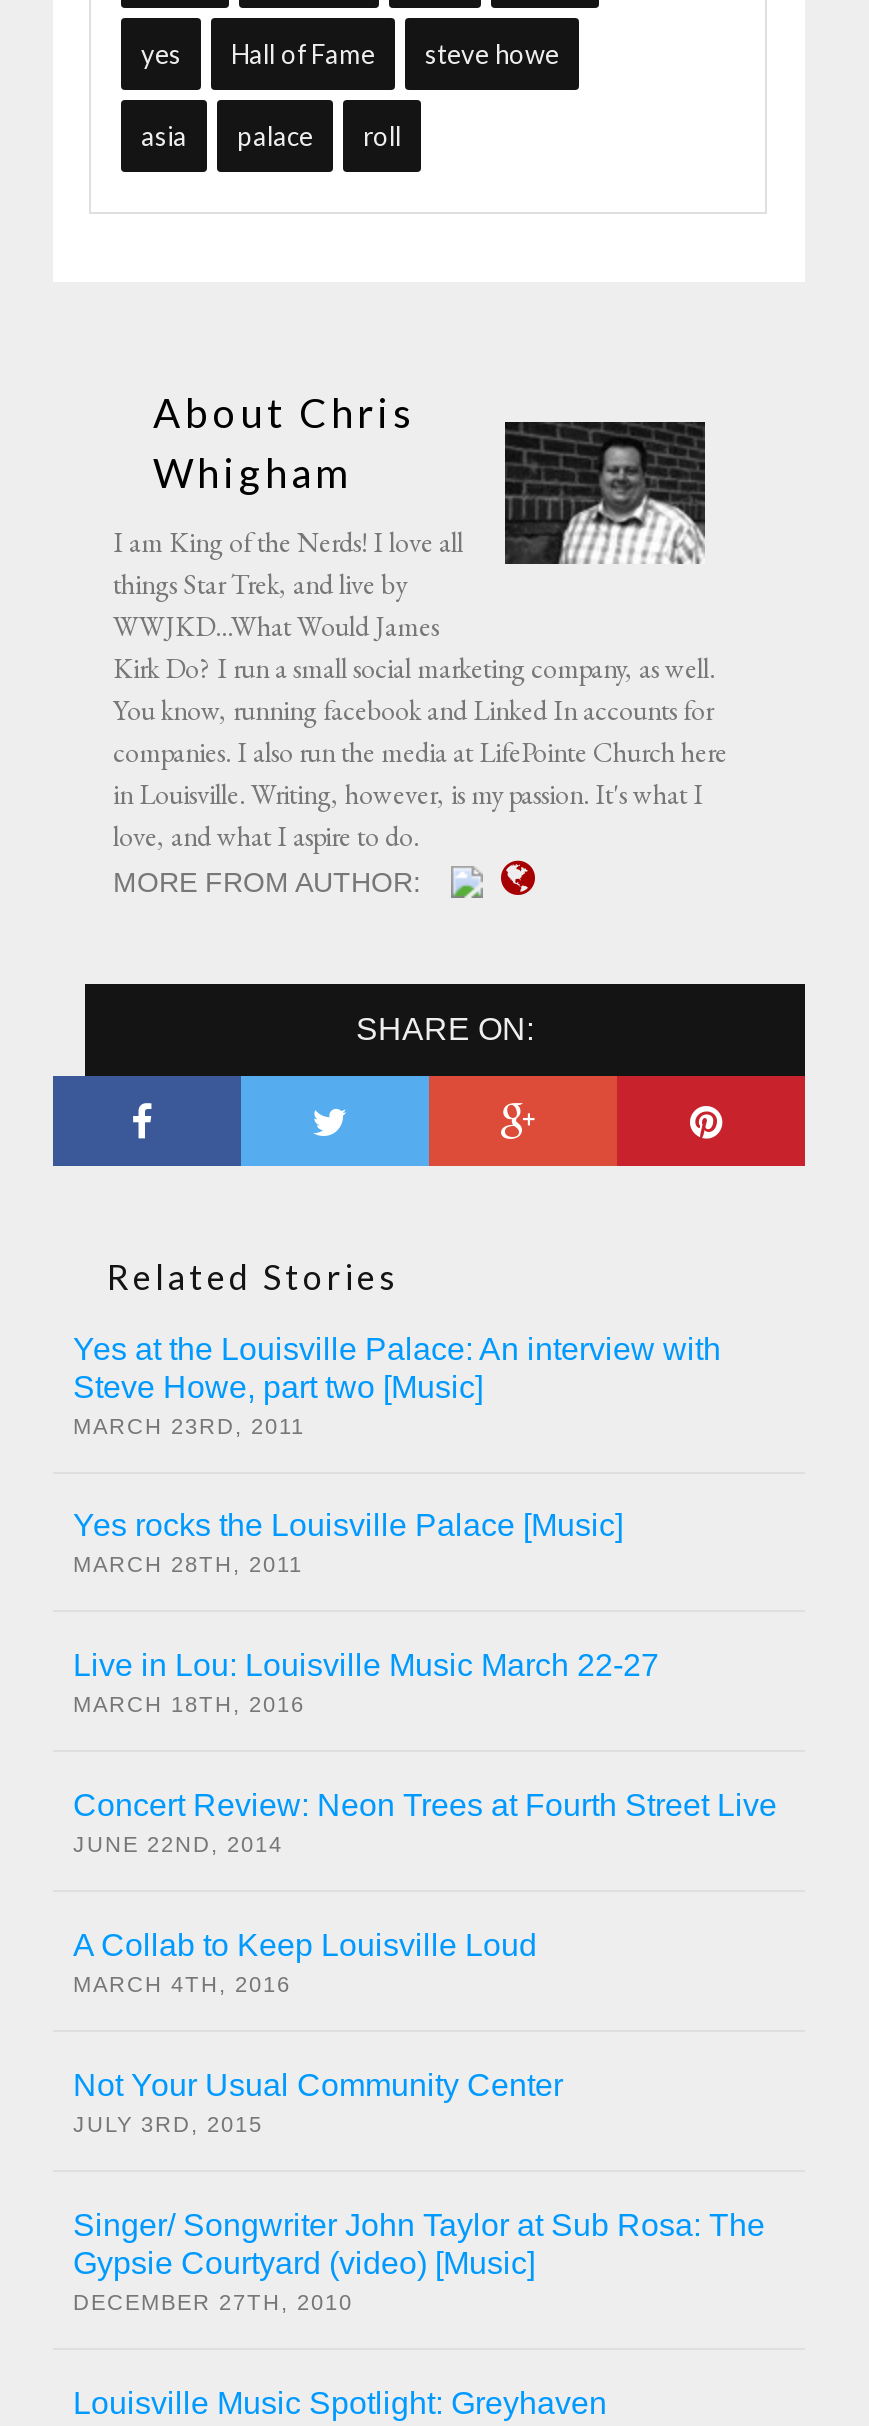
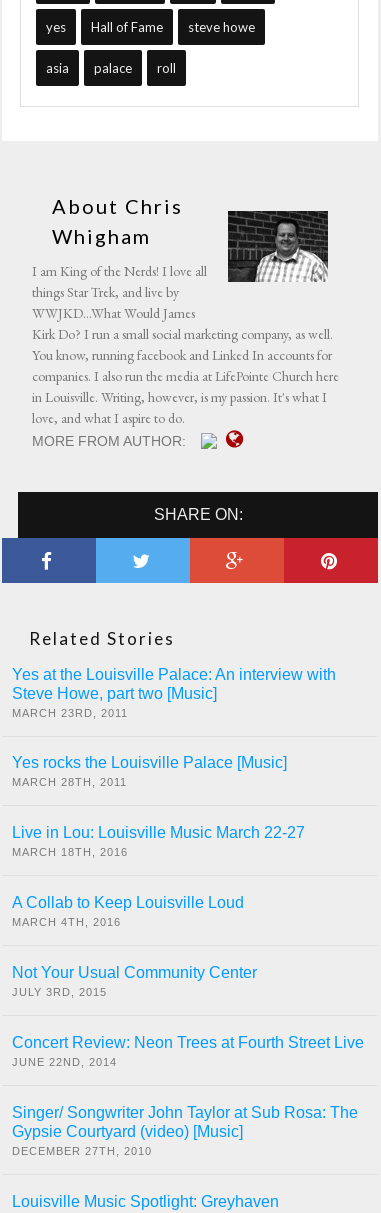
moved down: Concert Review: Neon Trees at Fourth Street Live | JUNE 22ND, 2014

moved up: A Collab to Keep Louisville Loud | MARCH 4TH, 2016 | Not Your Usual Community Center | JULY 3RD, 2015
